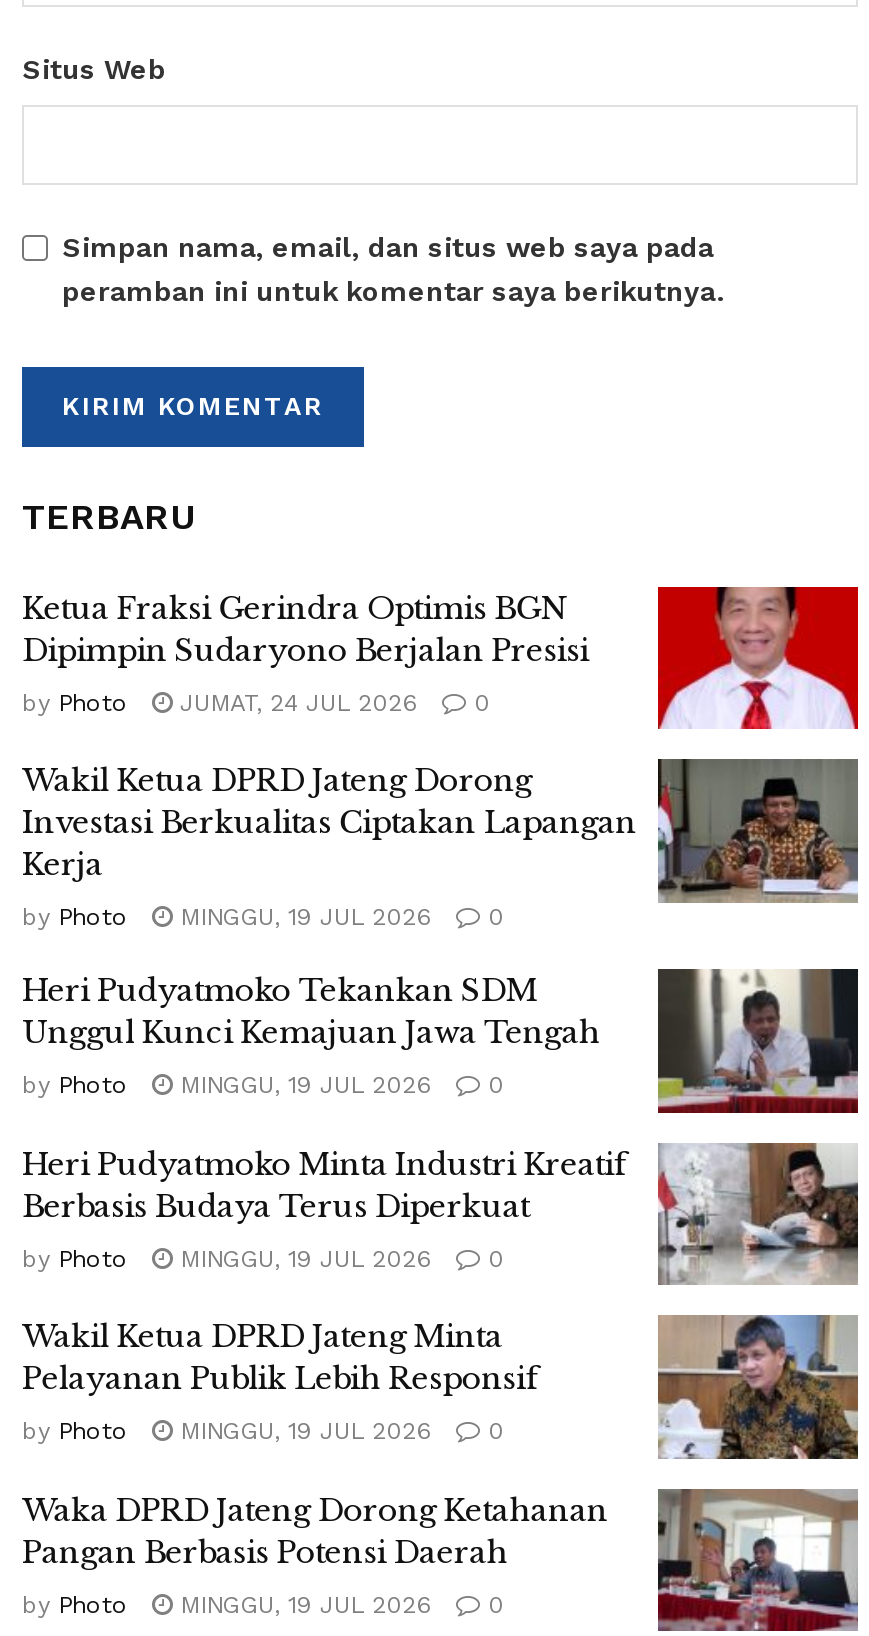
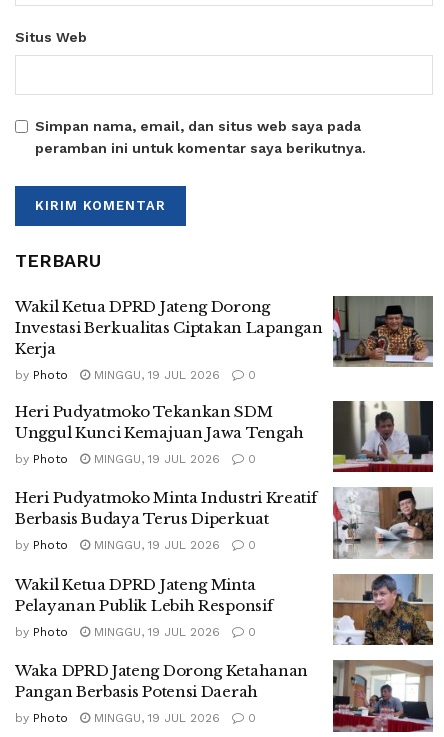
- [image]
- Ketua Fraksi Gerindra Optimis BGN
- Dipimpin Sudaryono Berjalan Presisi
- by Photo
- JUMAT, 24 JUL 2026
- 0
